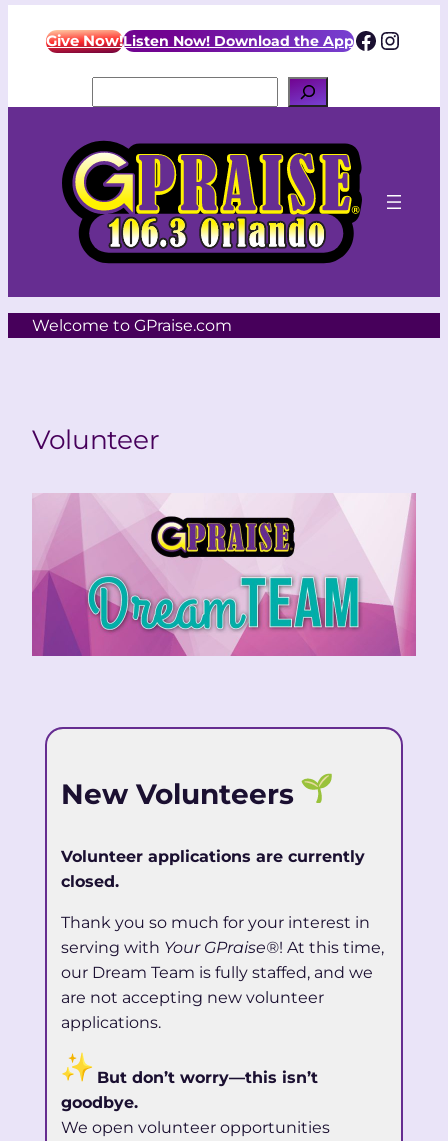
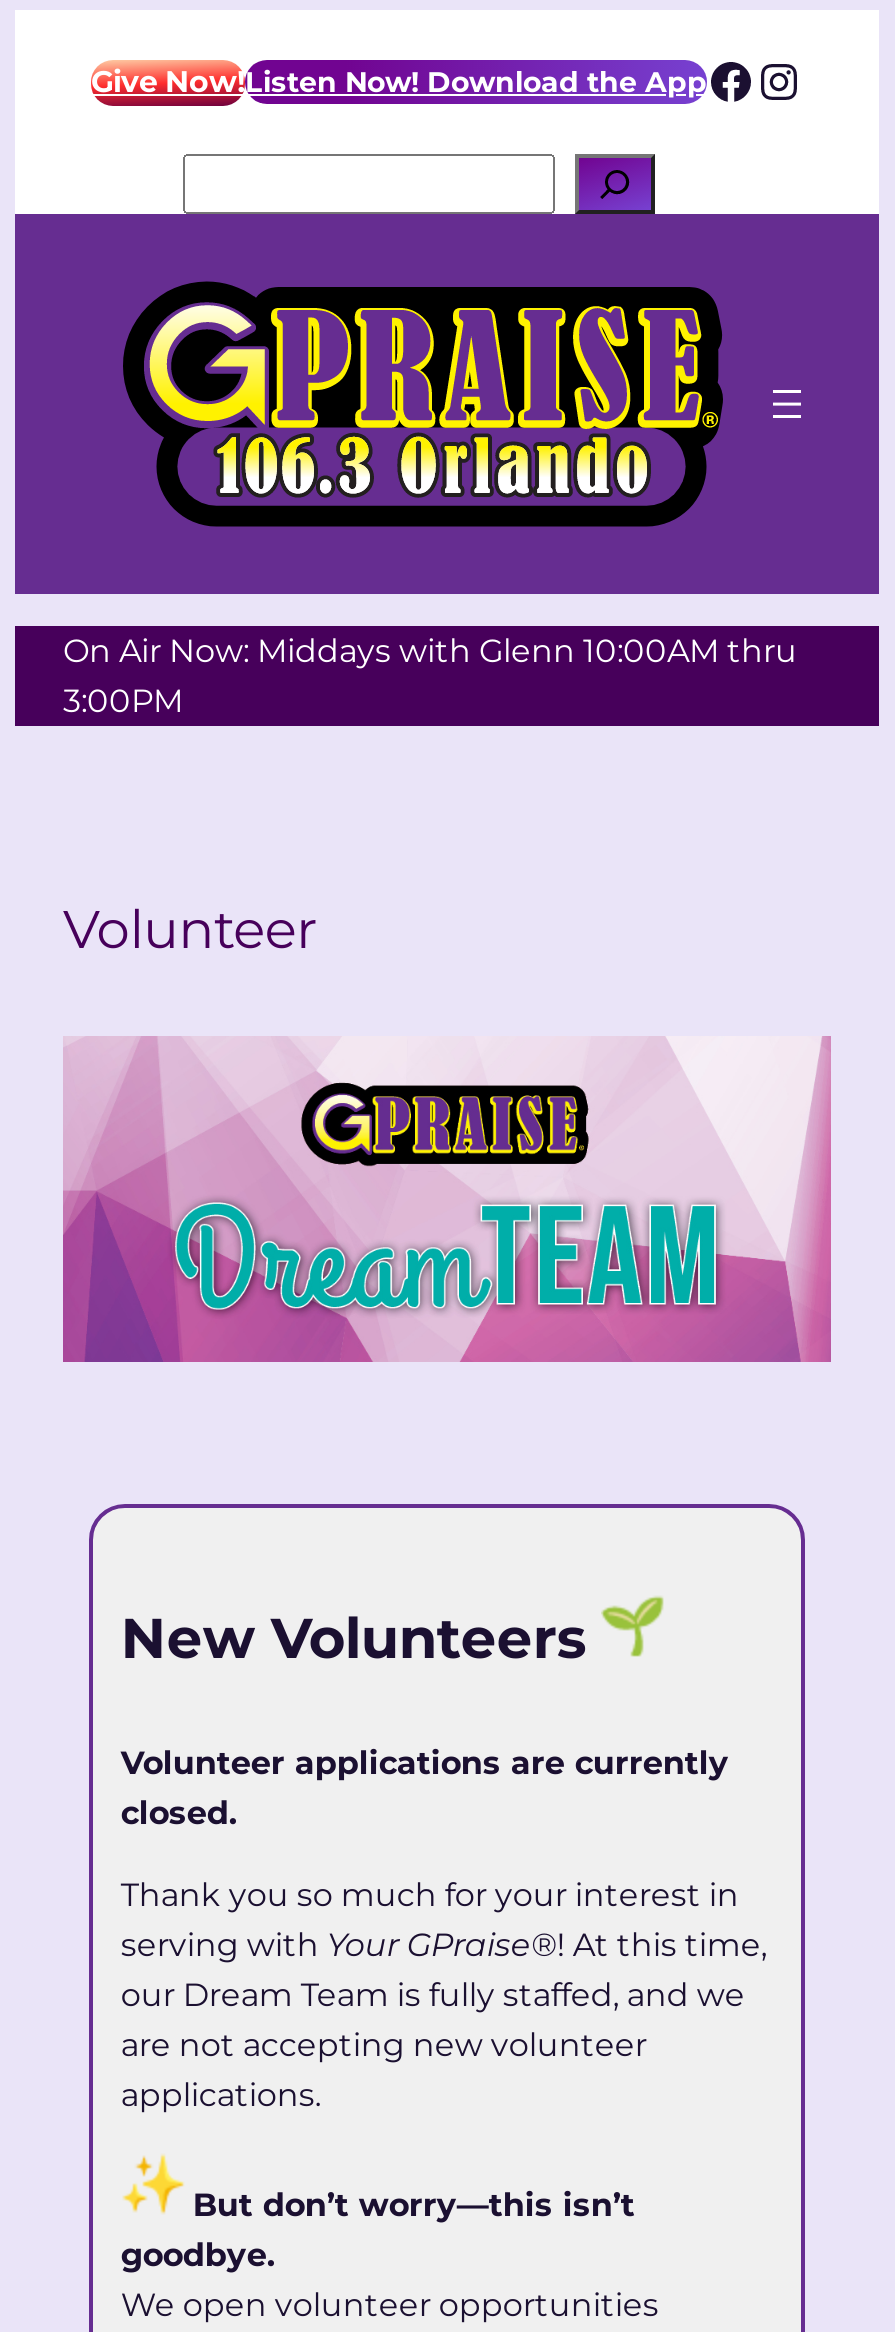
- Welcome to GPraise.com
+ On Air Now: Middays with Glenn 10:00AM thru
+ 3:00PM
